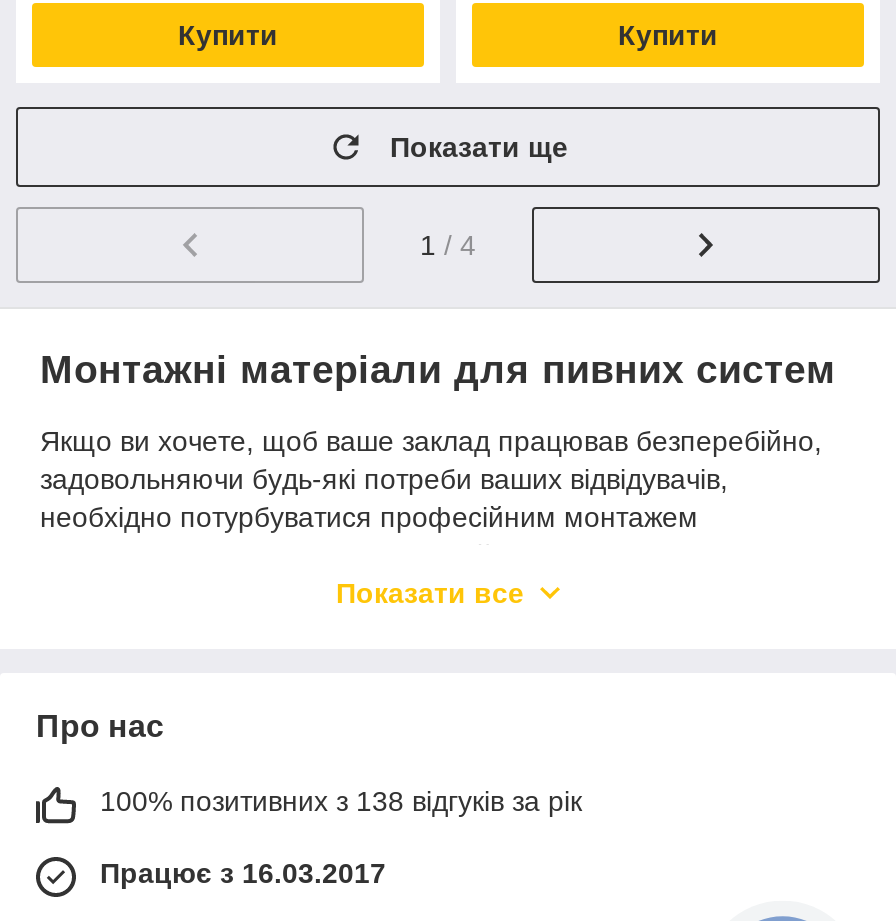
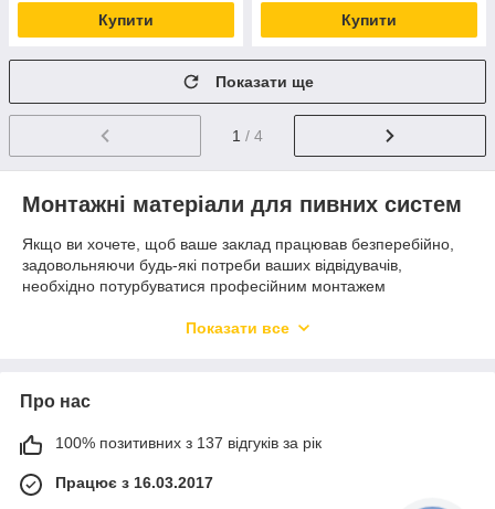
- 100% позитивних з 138 відгуків за рік
+ 100% позитивних з 137 відгуків за рік
